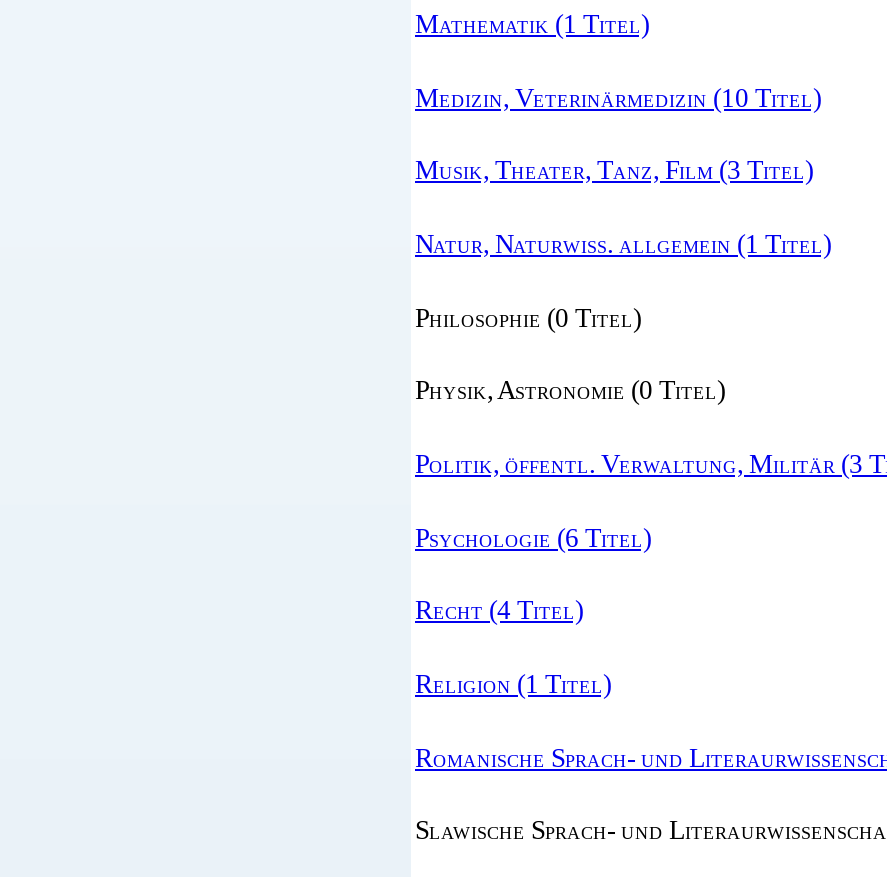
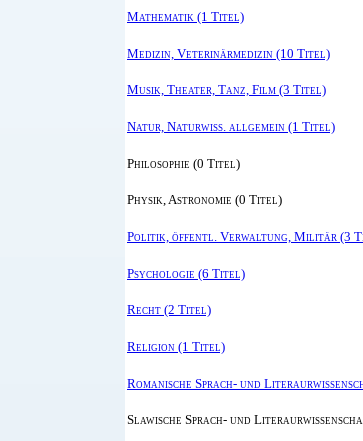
- Recht (4 Titel)
+ Recht (2 Titel)
